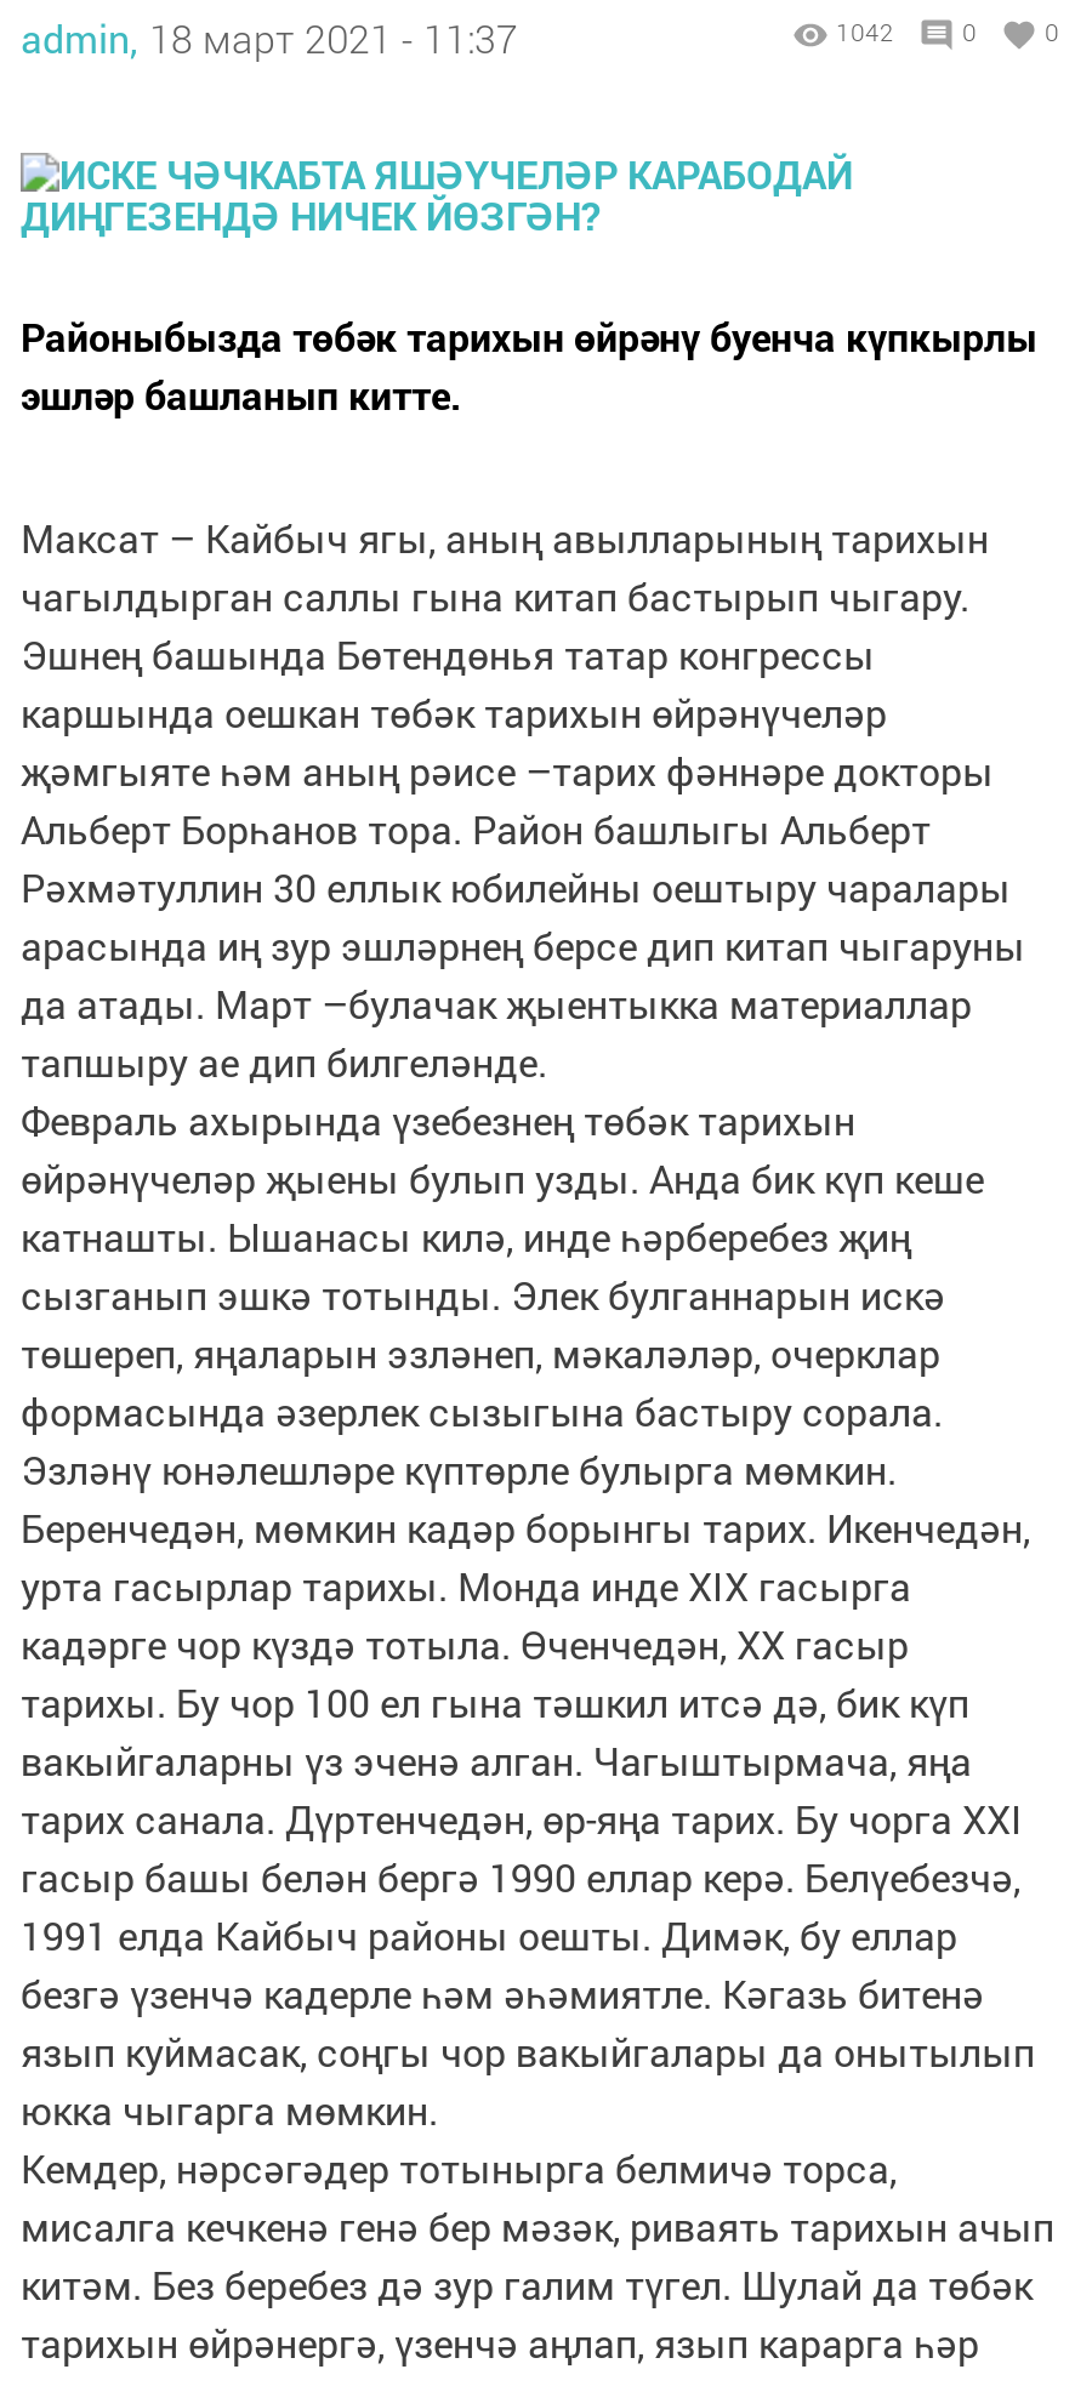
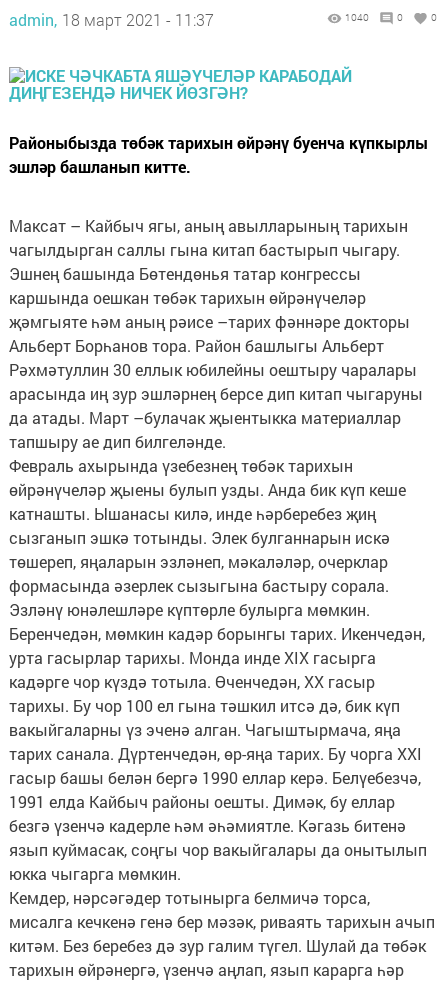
- 1042
+ 1040
